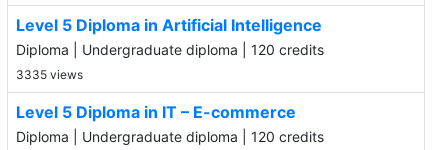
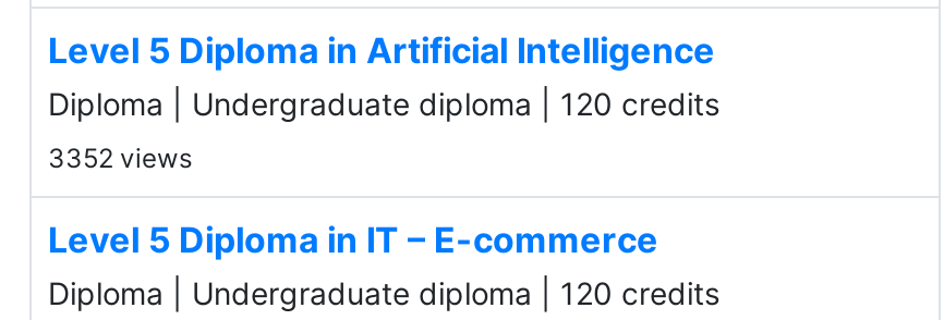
- 3335 views
+ 3352 views
